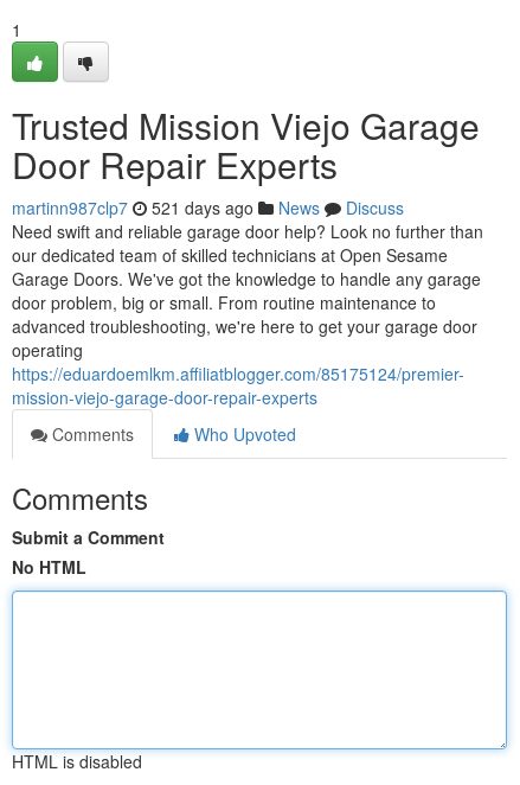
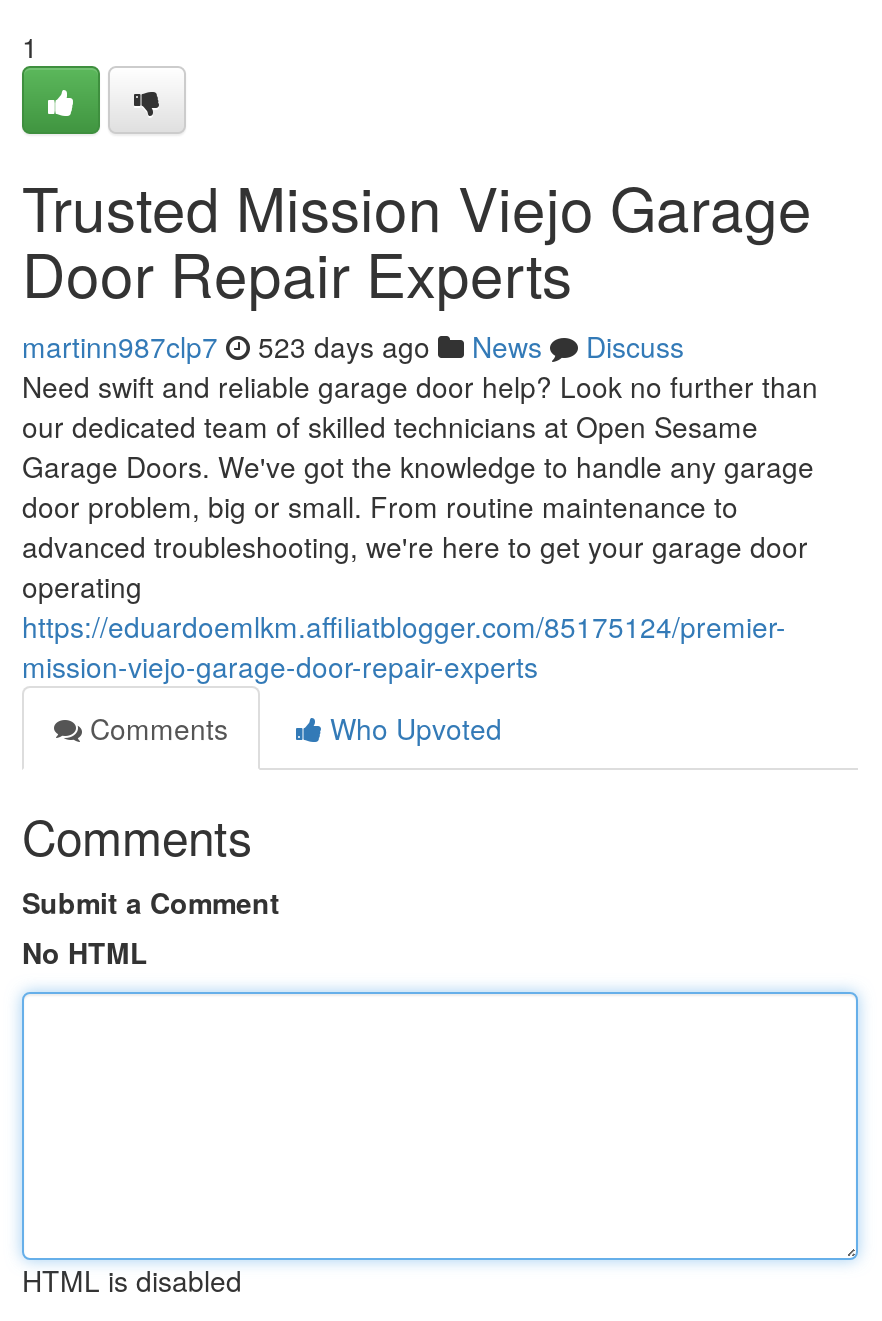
- martinn987clp7 521 days ago News Discuss
+ martinn987clp7 523 days ago News Discuss
